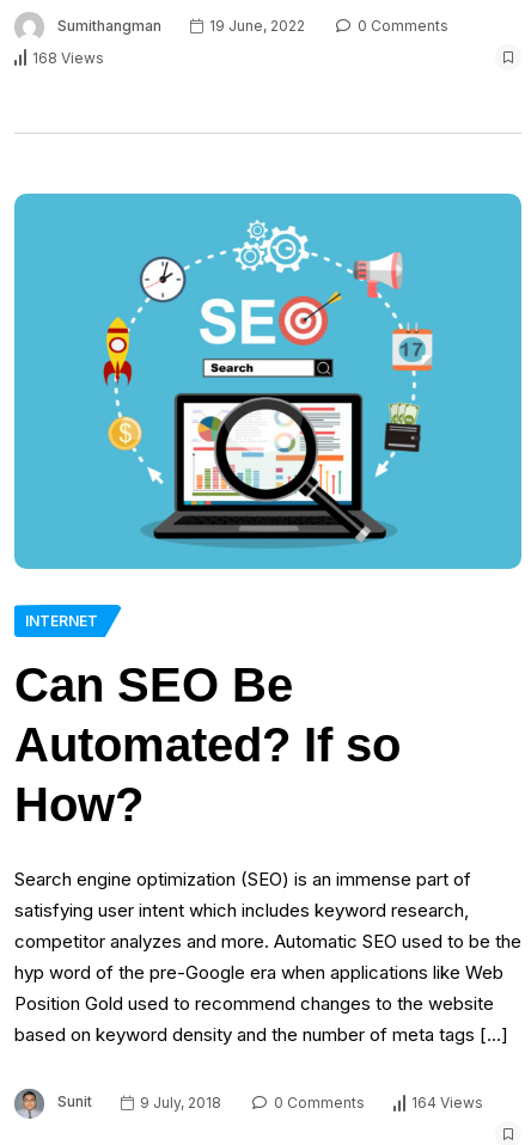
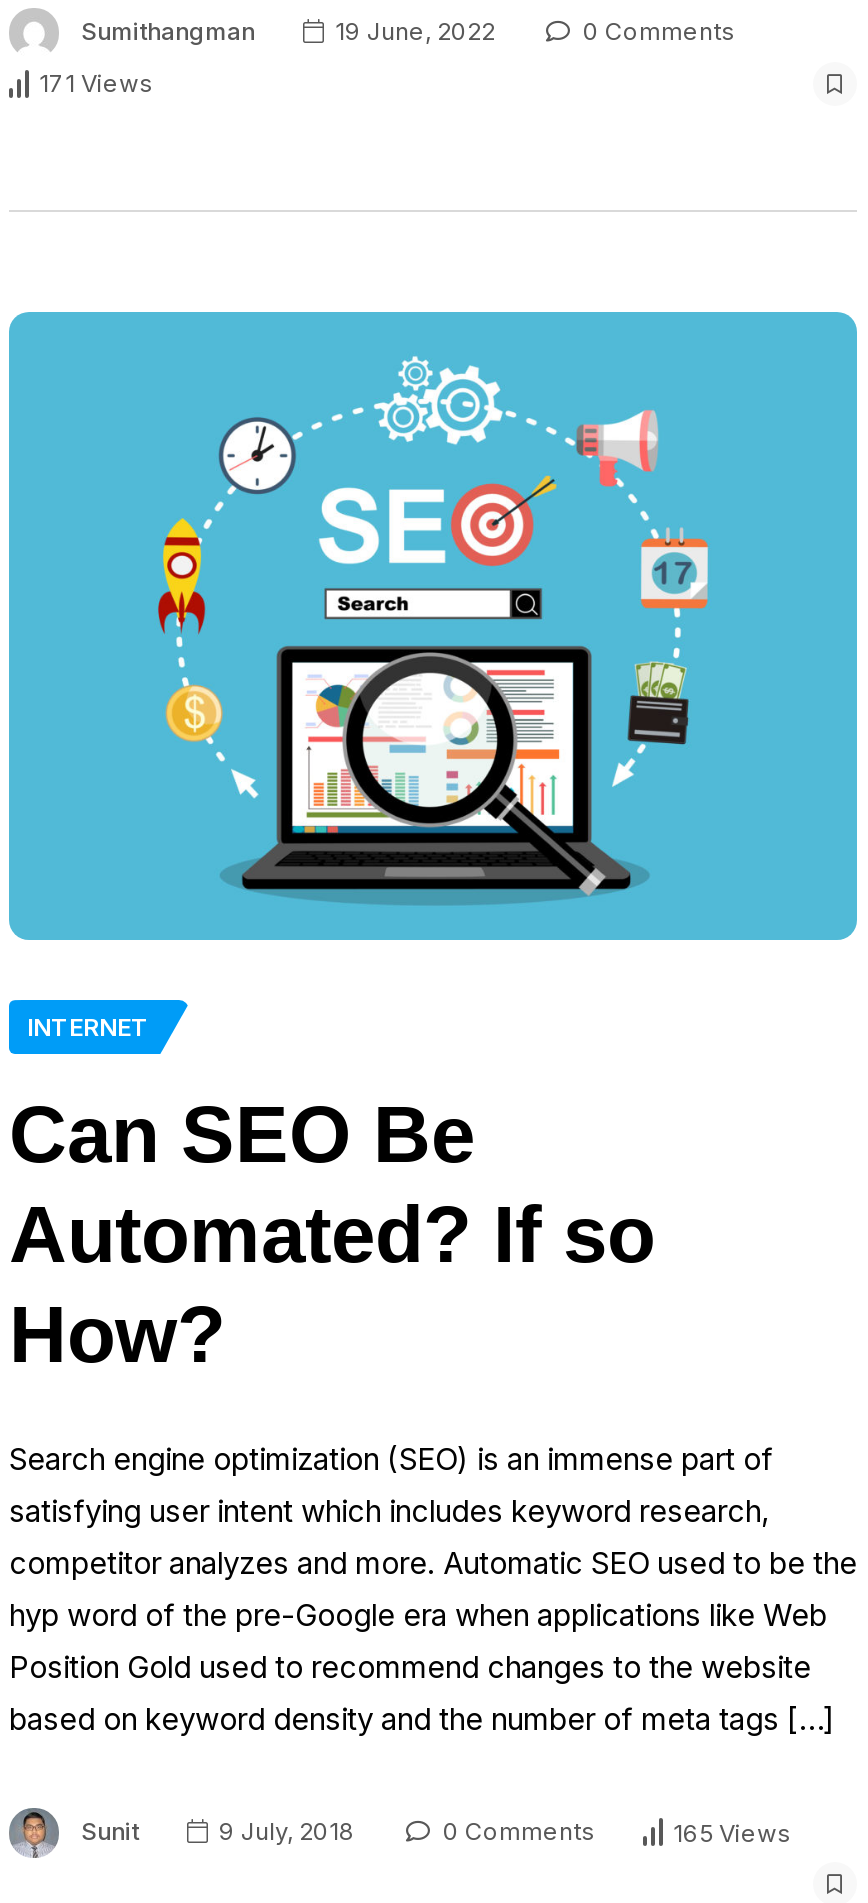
- 168 Views
+ 171 Views

- 164 Views
+ 165 Views
